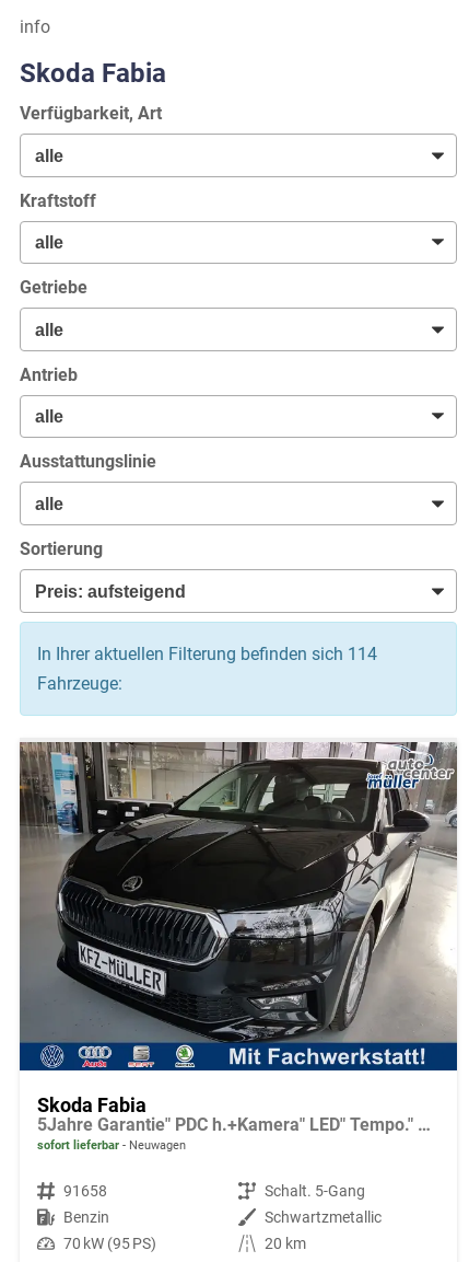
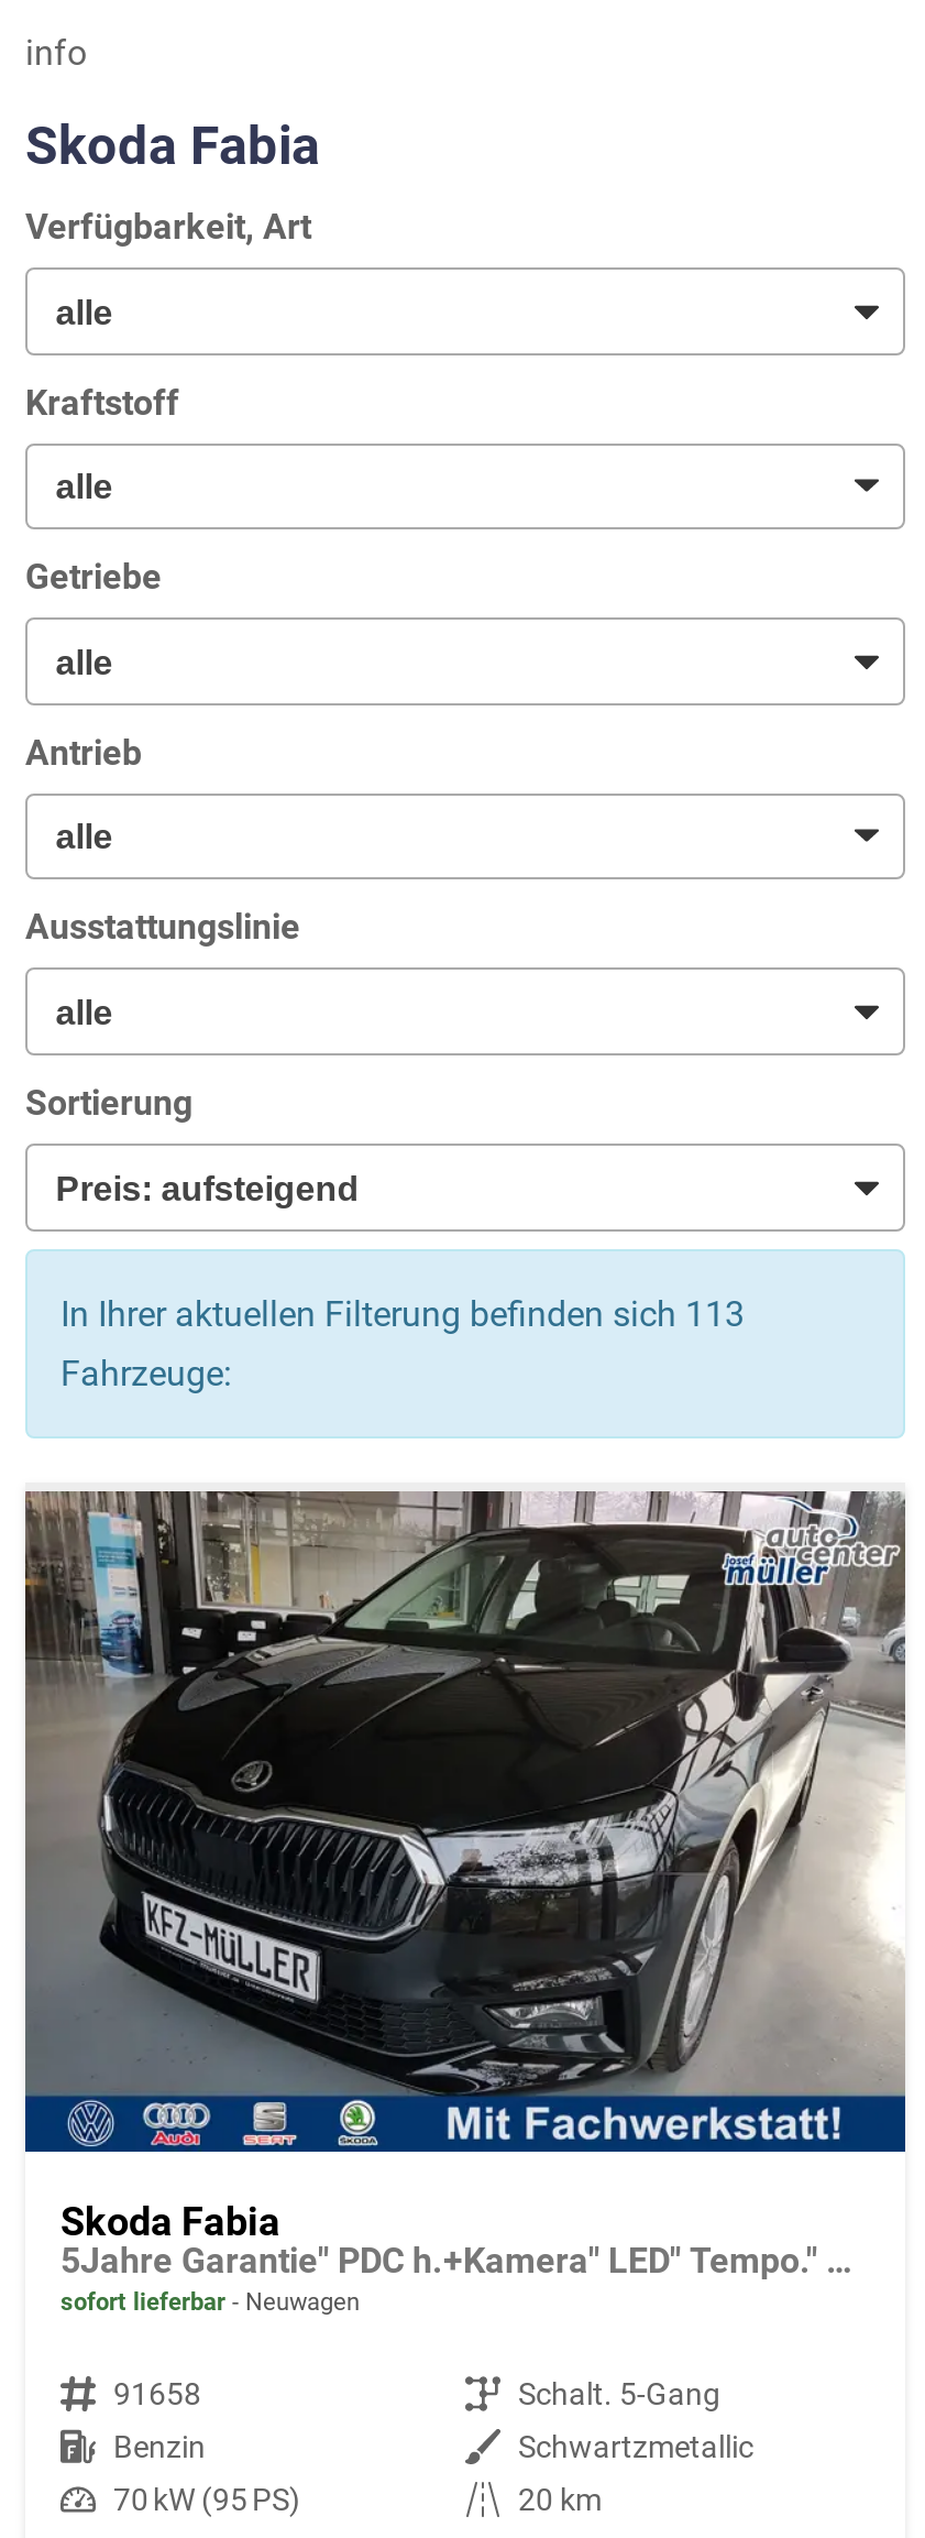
- In Ihrer aktuellen Filterung befinden sich 114
+ In Ihrer aktuellen Filterung befinden sich 113
